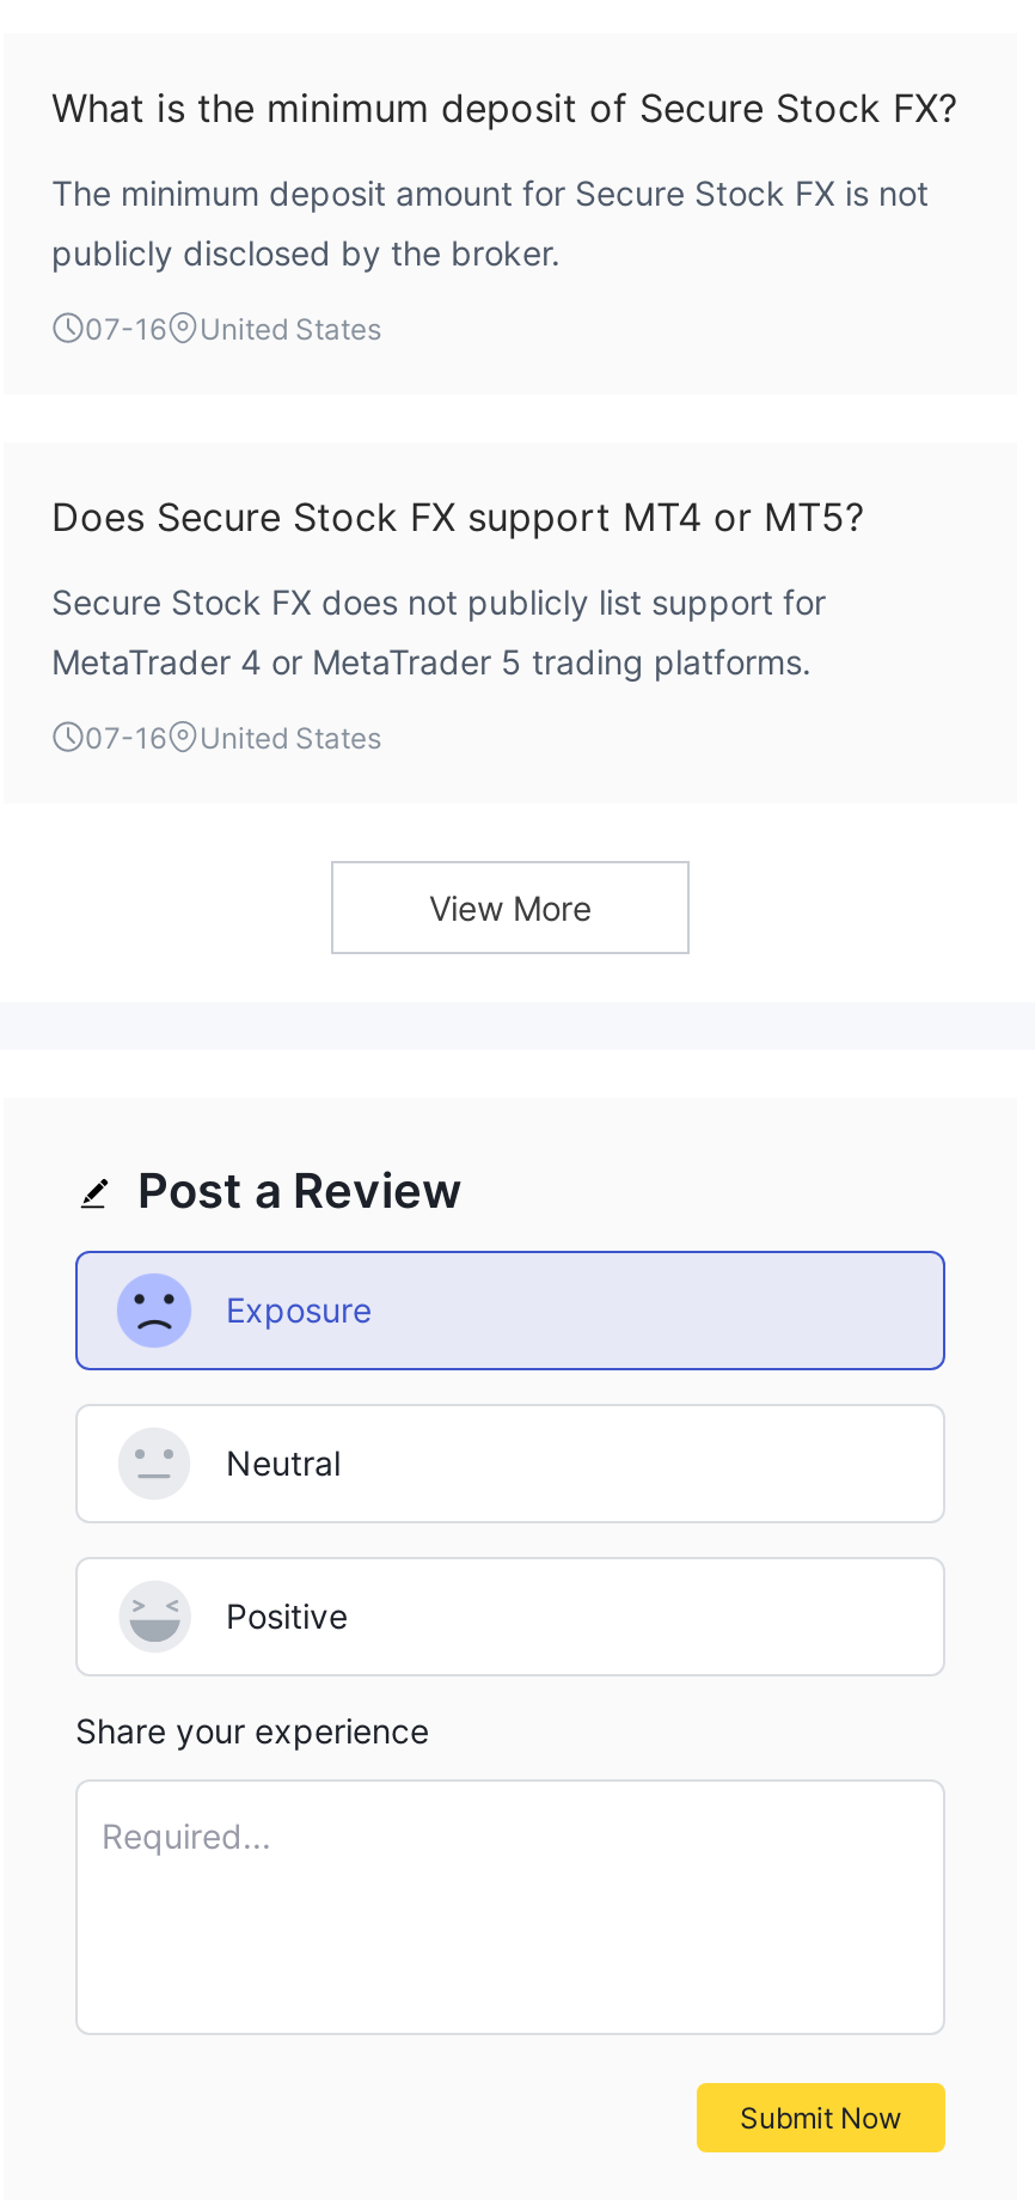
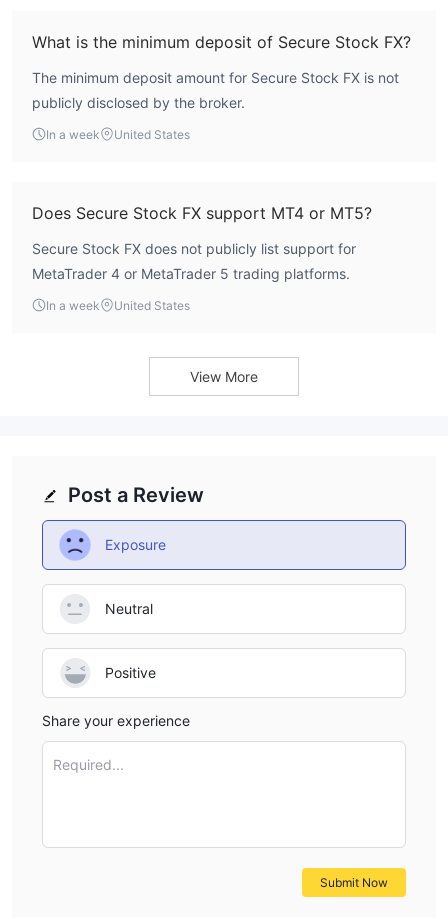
- 07-16
+ In a week

- 07-16
+ In a week
